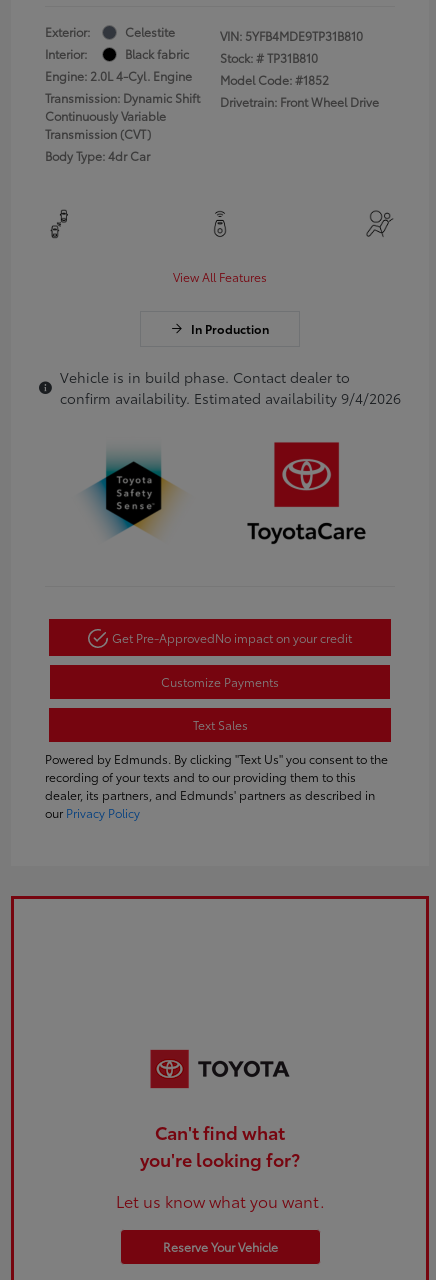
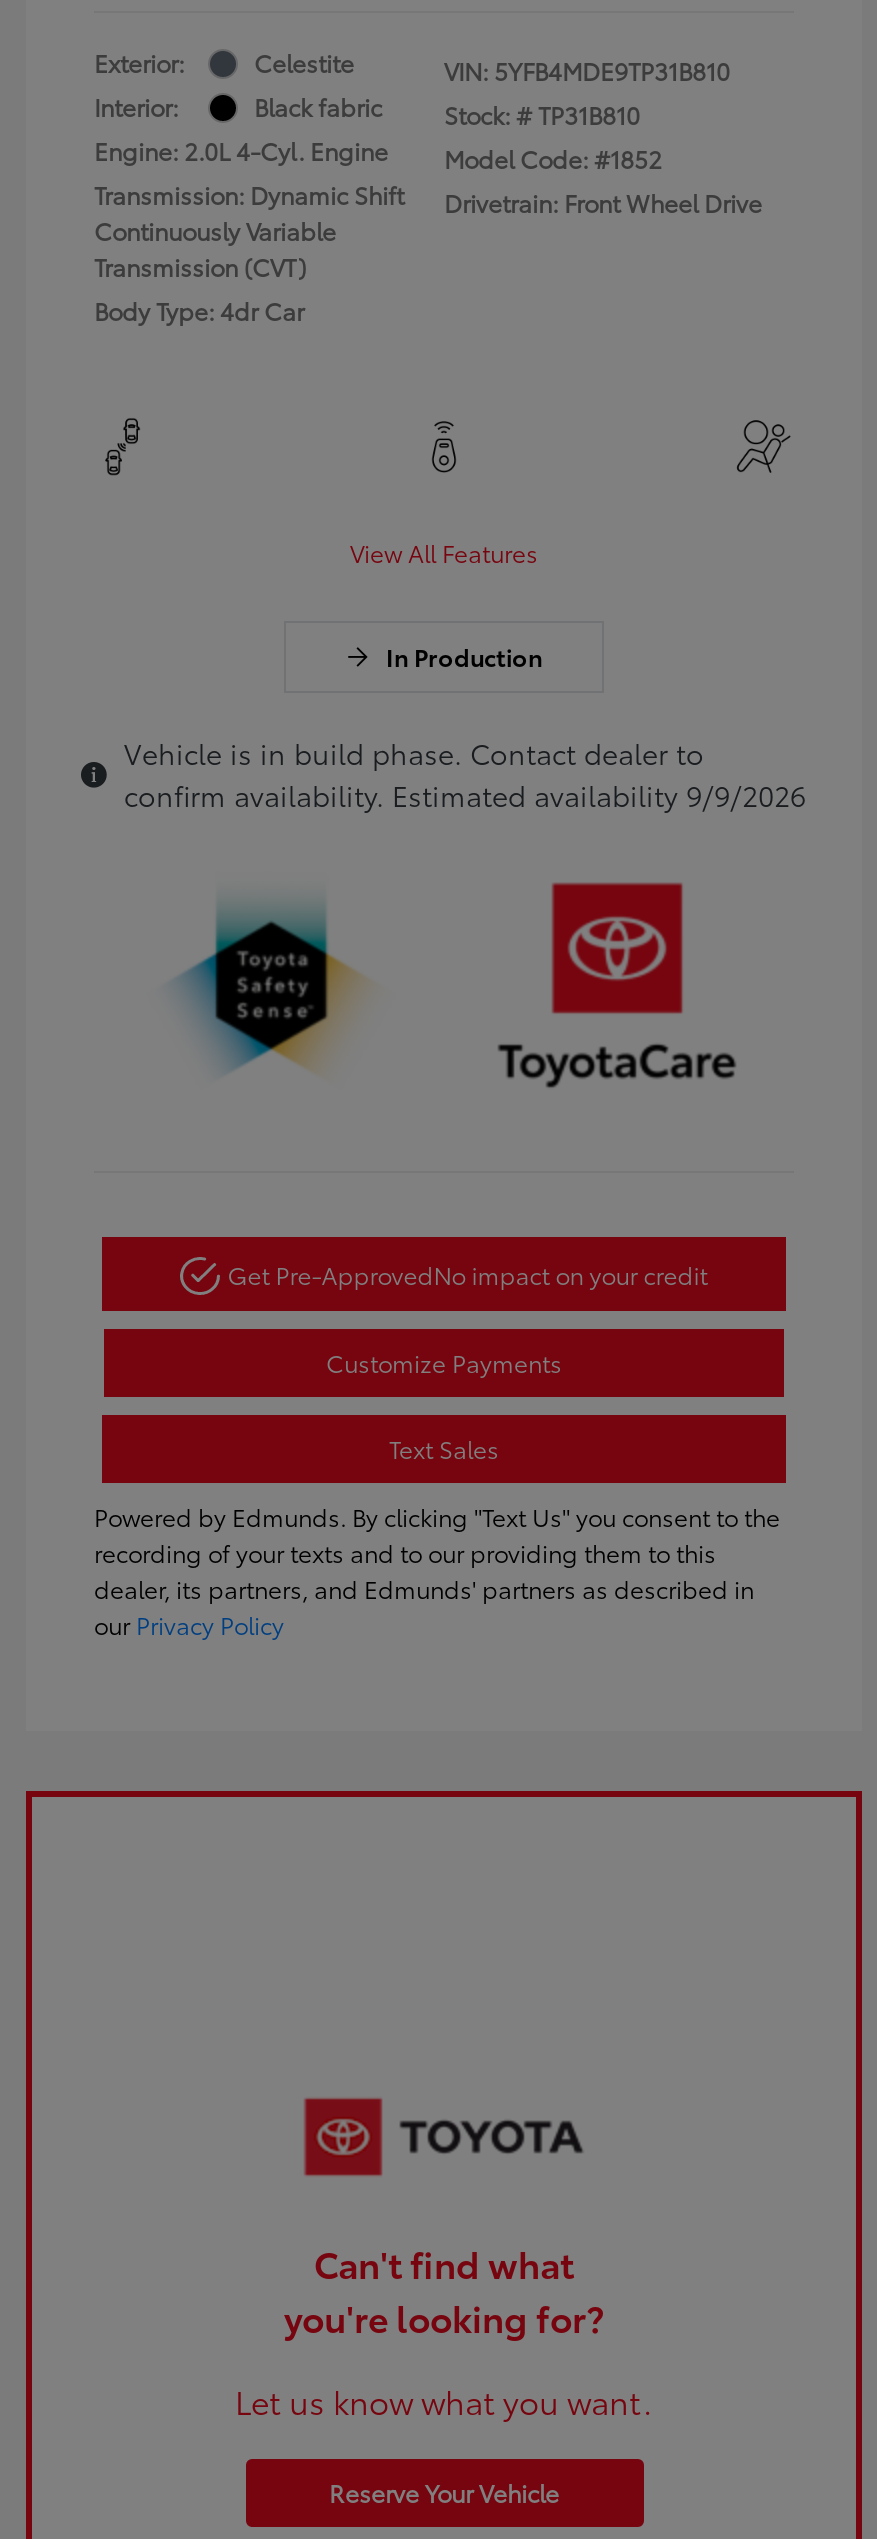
- confirm availability. Estimated availability 9/4/2026
+ confirm availability. Estimated availability 9/9/2026
